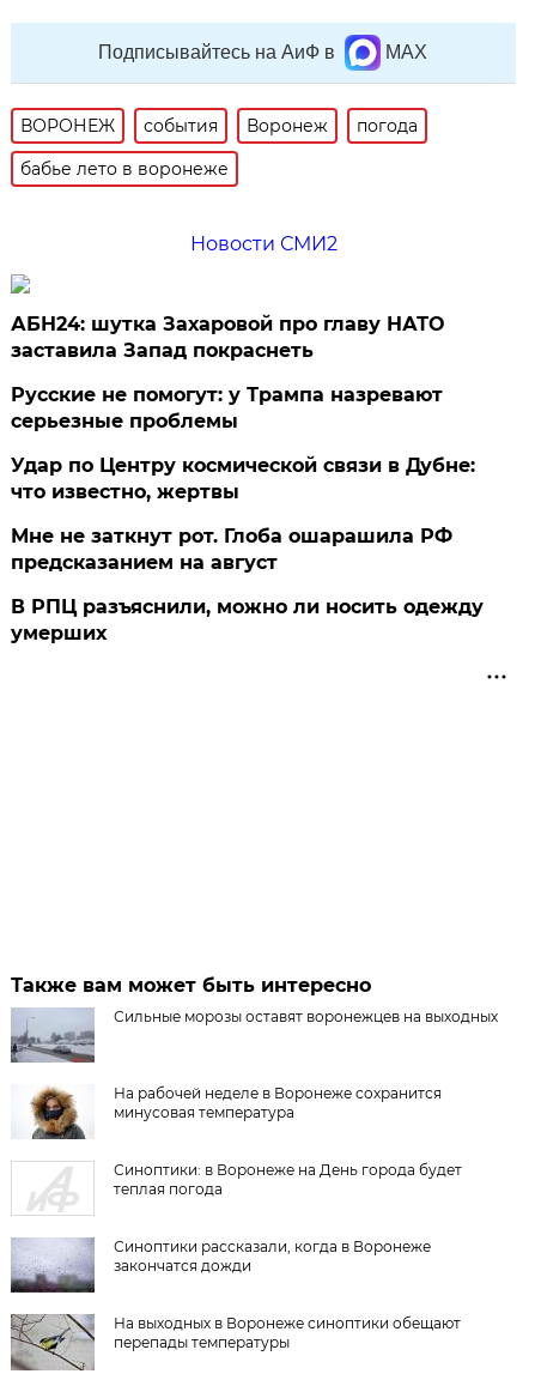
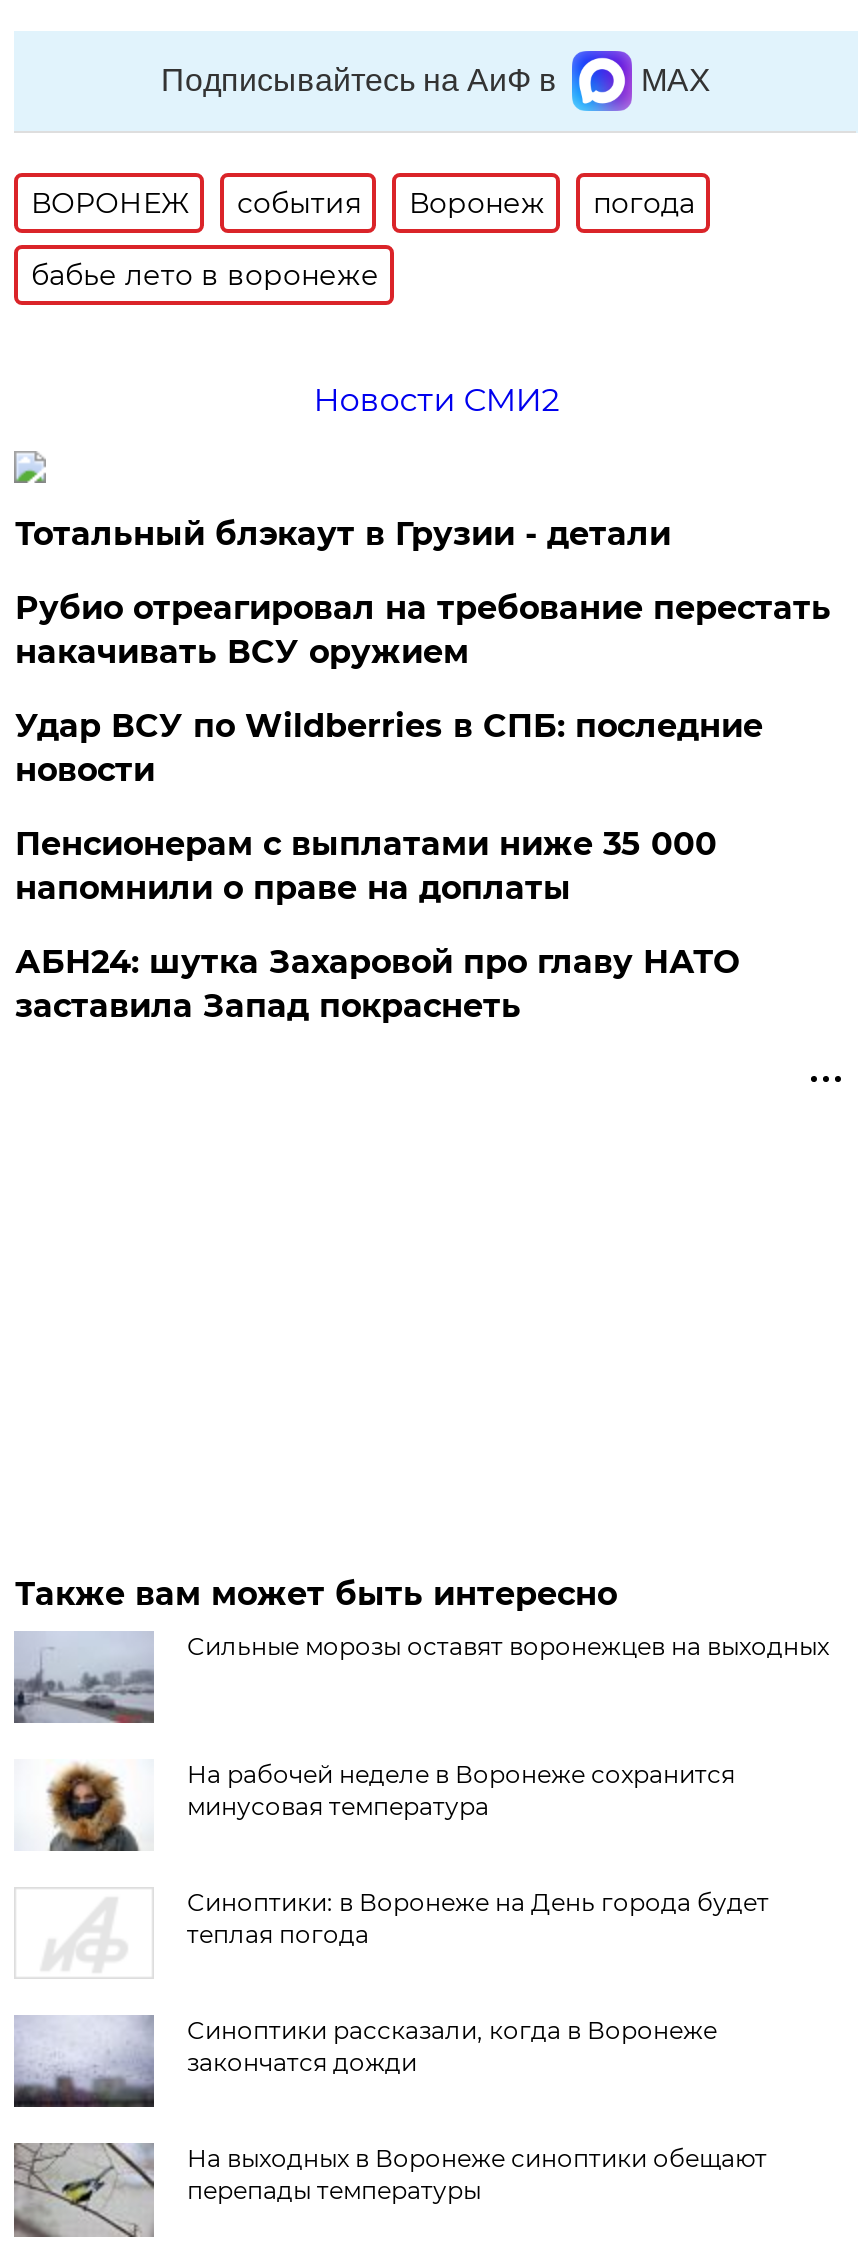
+ Тотальный блэкаут в Грузии - детали
+ Рубио отреагировал на требование перестать
+ накачивать ВСУ оружием
+ Удар ВСУ по Wildberries в СПБ: последние
+ новости
+ Пенсионерам с выплатами ниже 35 000
+ напомнили о праве на доплаты

moved down: АБН24: шутка Захаровой про главу НАТО | заставила Запад покраснеть

- Русские не помогут: у Трампа назревают
- серьезные проблемы
- Удар по Центру космической связи в Дубне:
- что известно, жертвы
- Мне не заткнут рот. Глоба ошарашила РФ
- предсказанием на август
- В РПЦ разъяснили, можно ли носить одежду
- умерших
